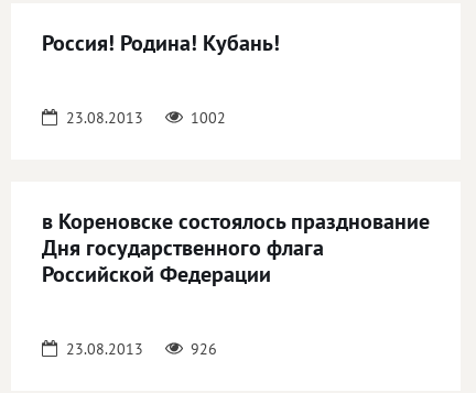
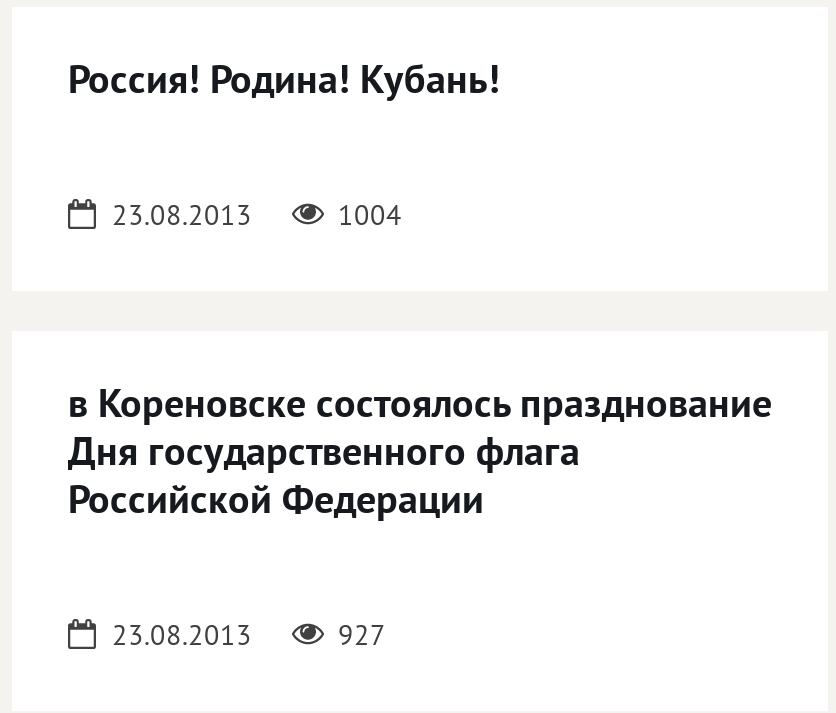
- 1002
+ 1004

- 926
+ 927
